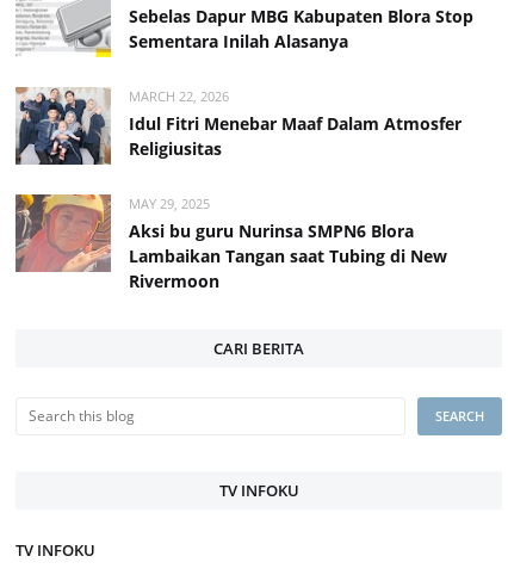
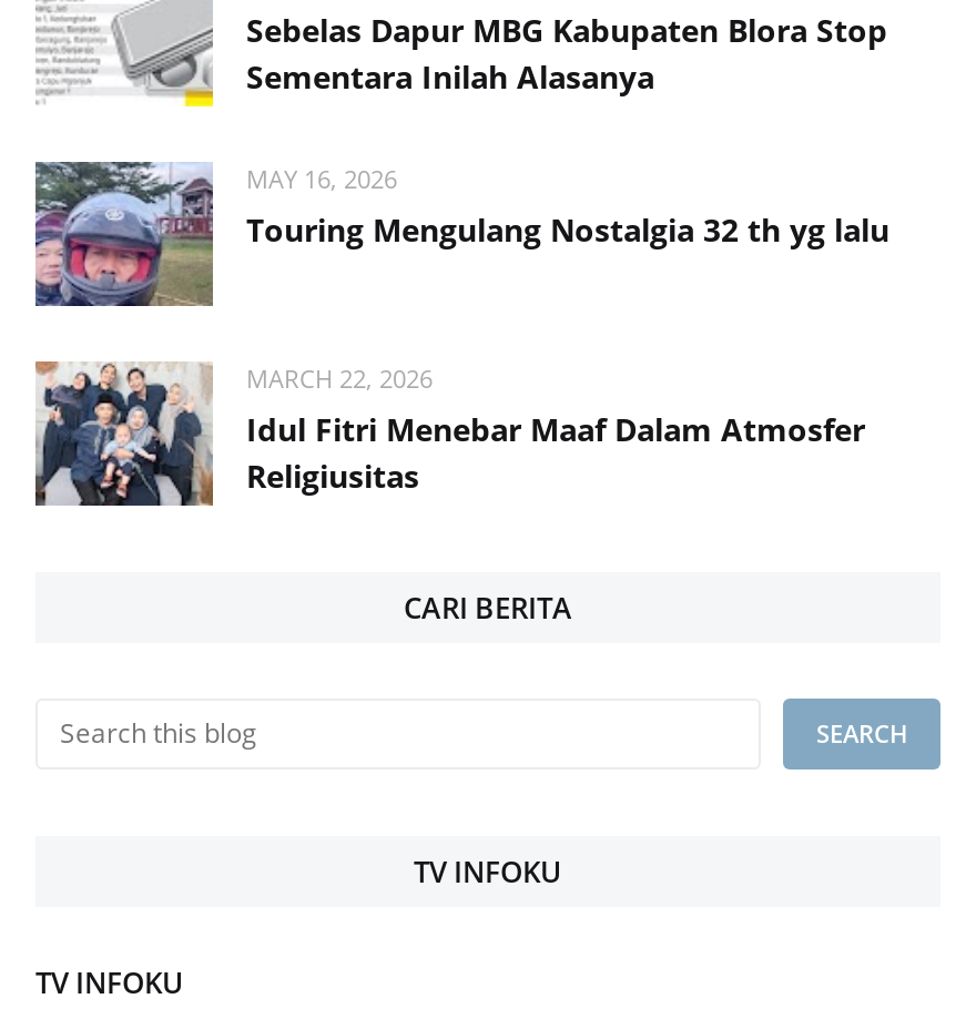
+ [image]
+ MAY 16, 2026
+ Touring Mengulang Nostalgia 32 th yg lalu

moved down: [image] | MARCH 22, 2026 | Idul Fitri Menebar Maaf Dalam Atmosfer | Religiusitas

- [image]
- MAY 29, 2025
- Aksi bu guru Nurinsa SMPN6 Blora
- Lambaikan Tangan saat Tubing di New
- Rivermoon
